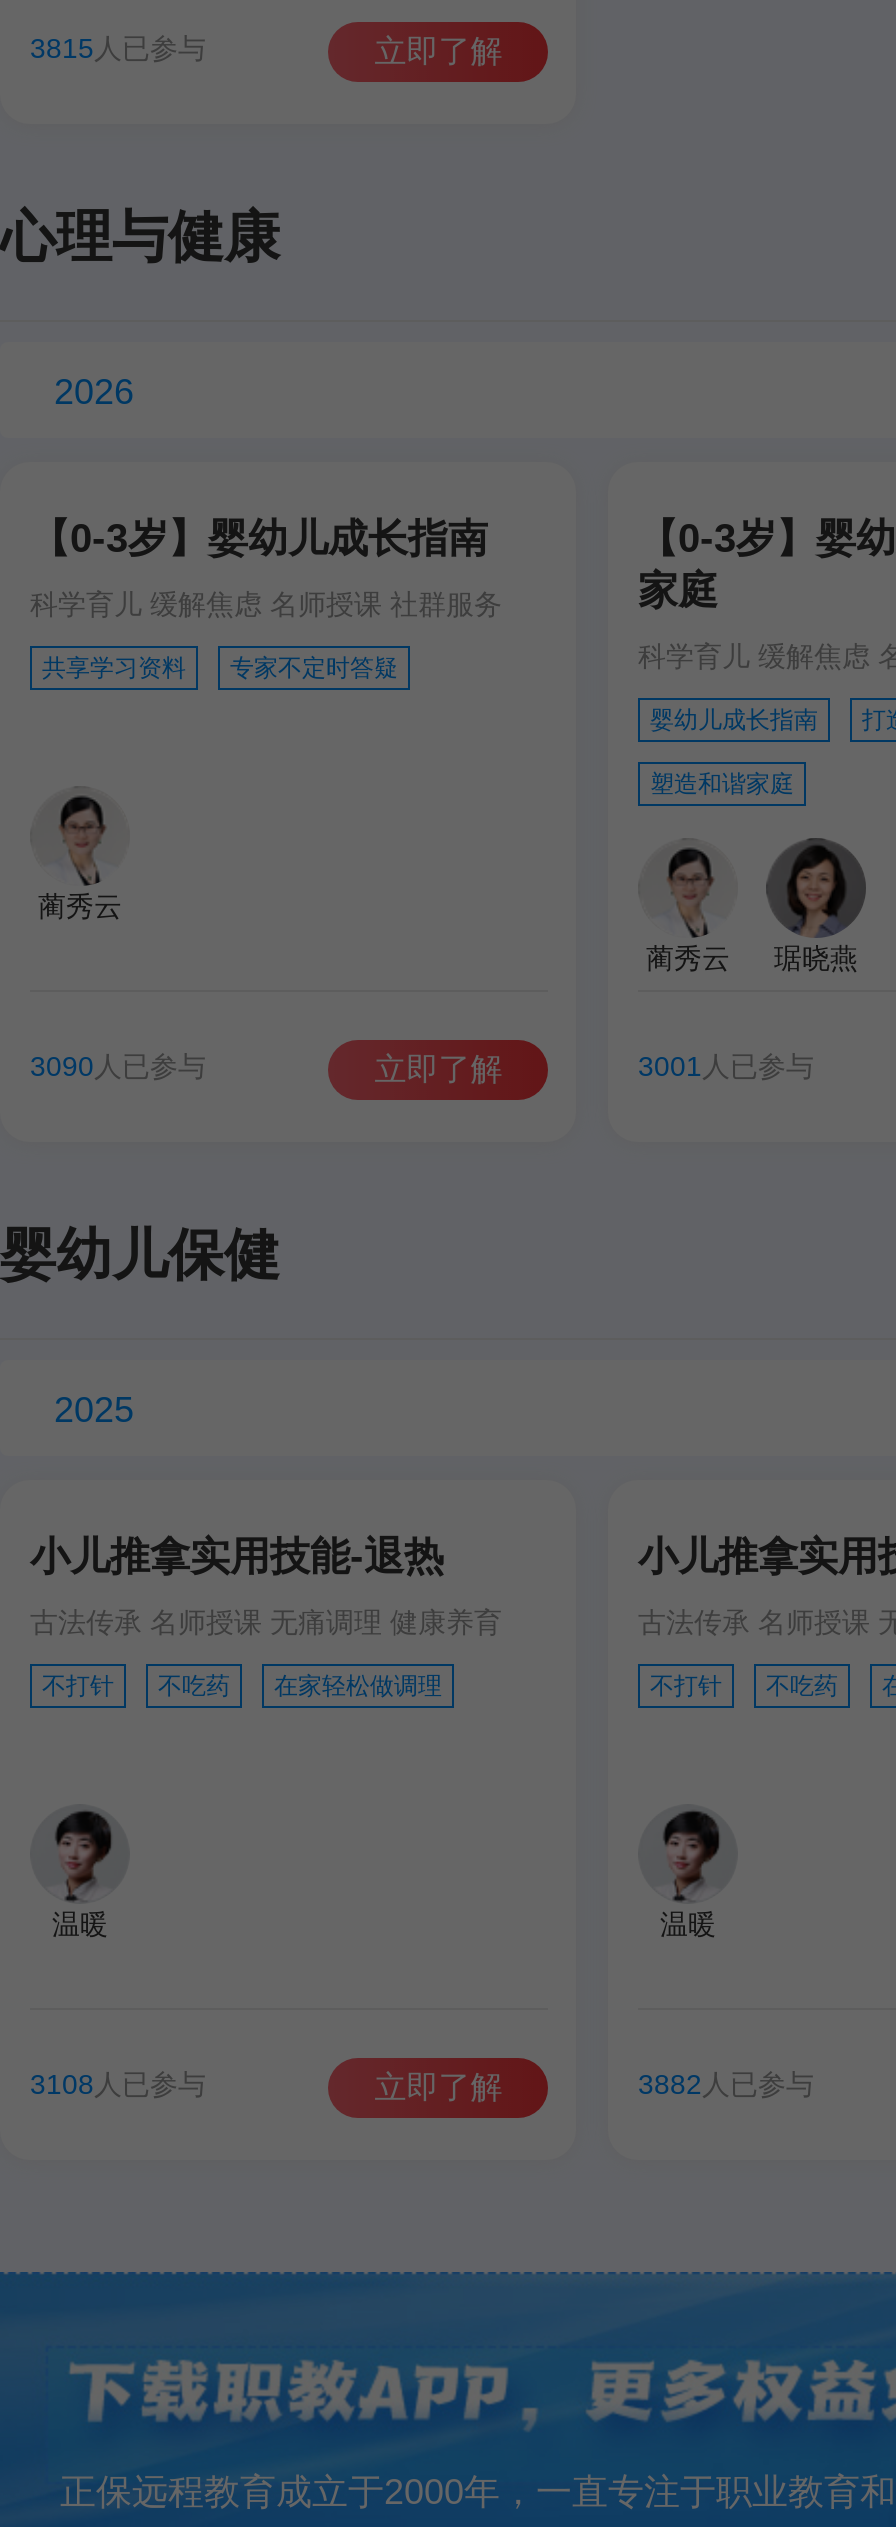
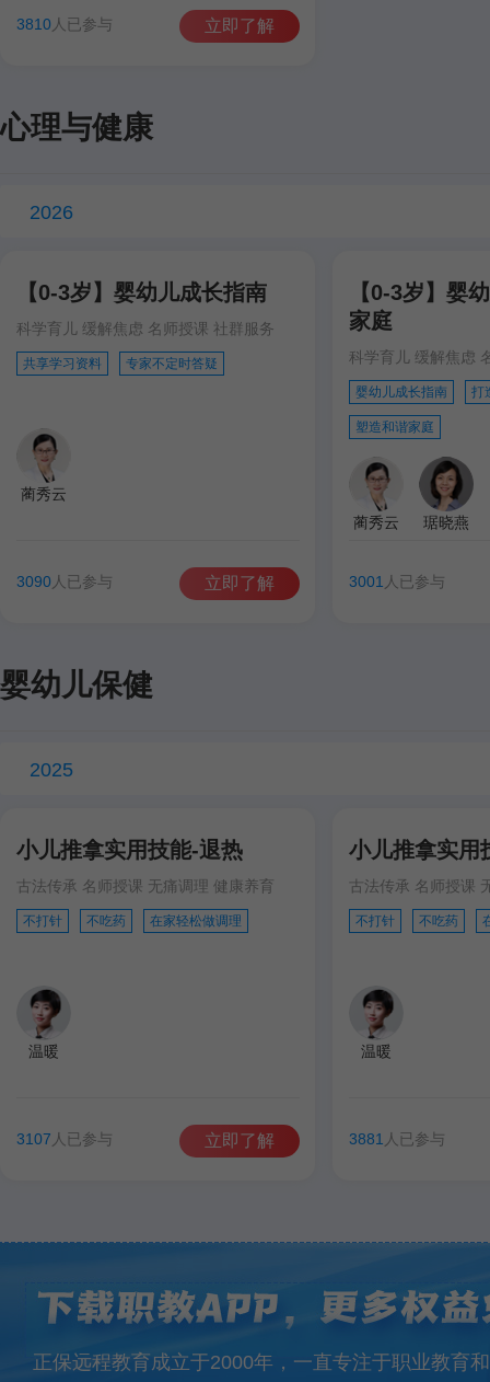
- 3815人已参与
+ 3810人已参与

- 3108人已参与
+ 3107人已参与

- 3882人已参与
+ 3881人已参与
